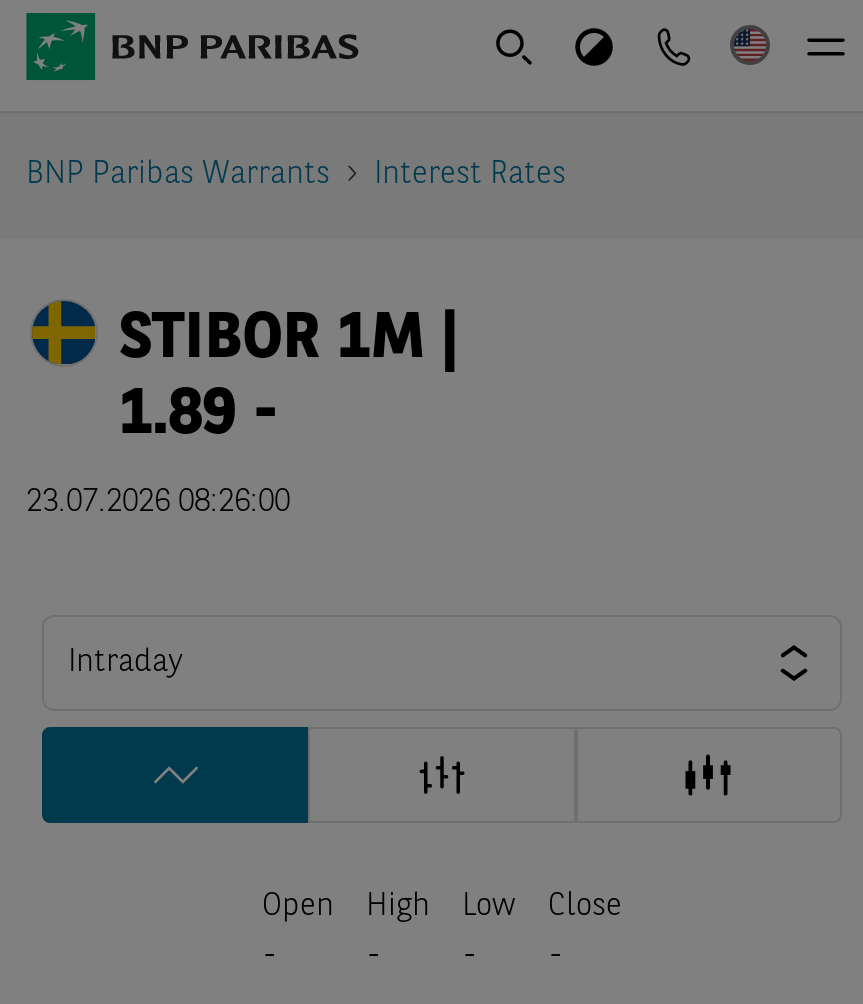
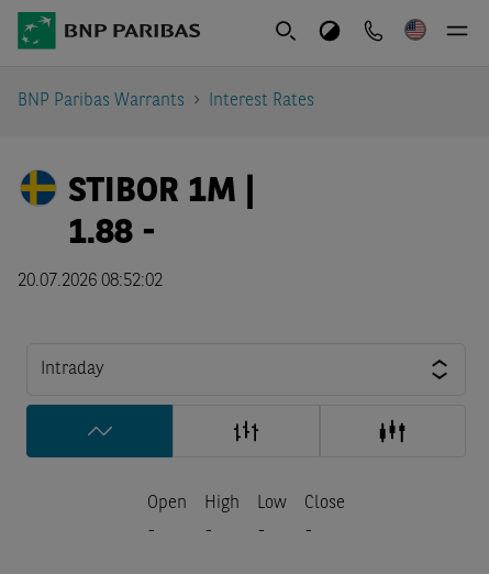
- 1.89 -
+ 1.88 -

- 23.07.2026 08:26:00
+ 20.07.2026 08:52:02
